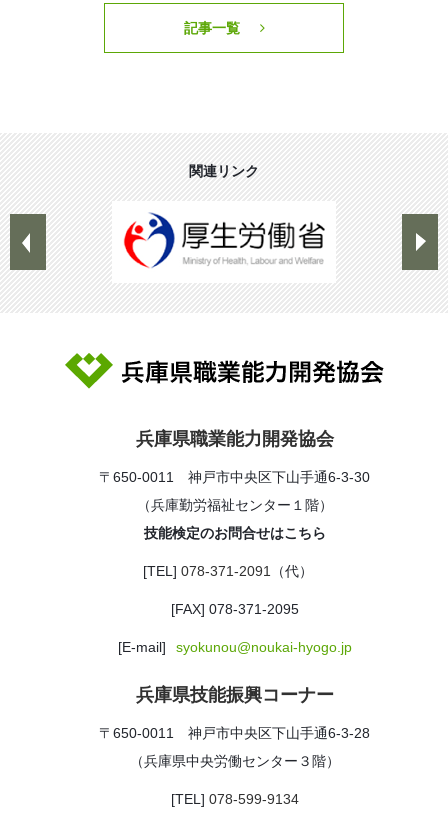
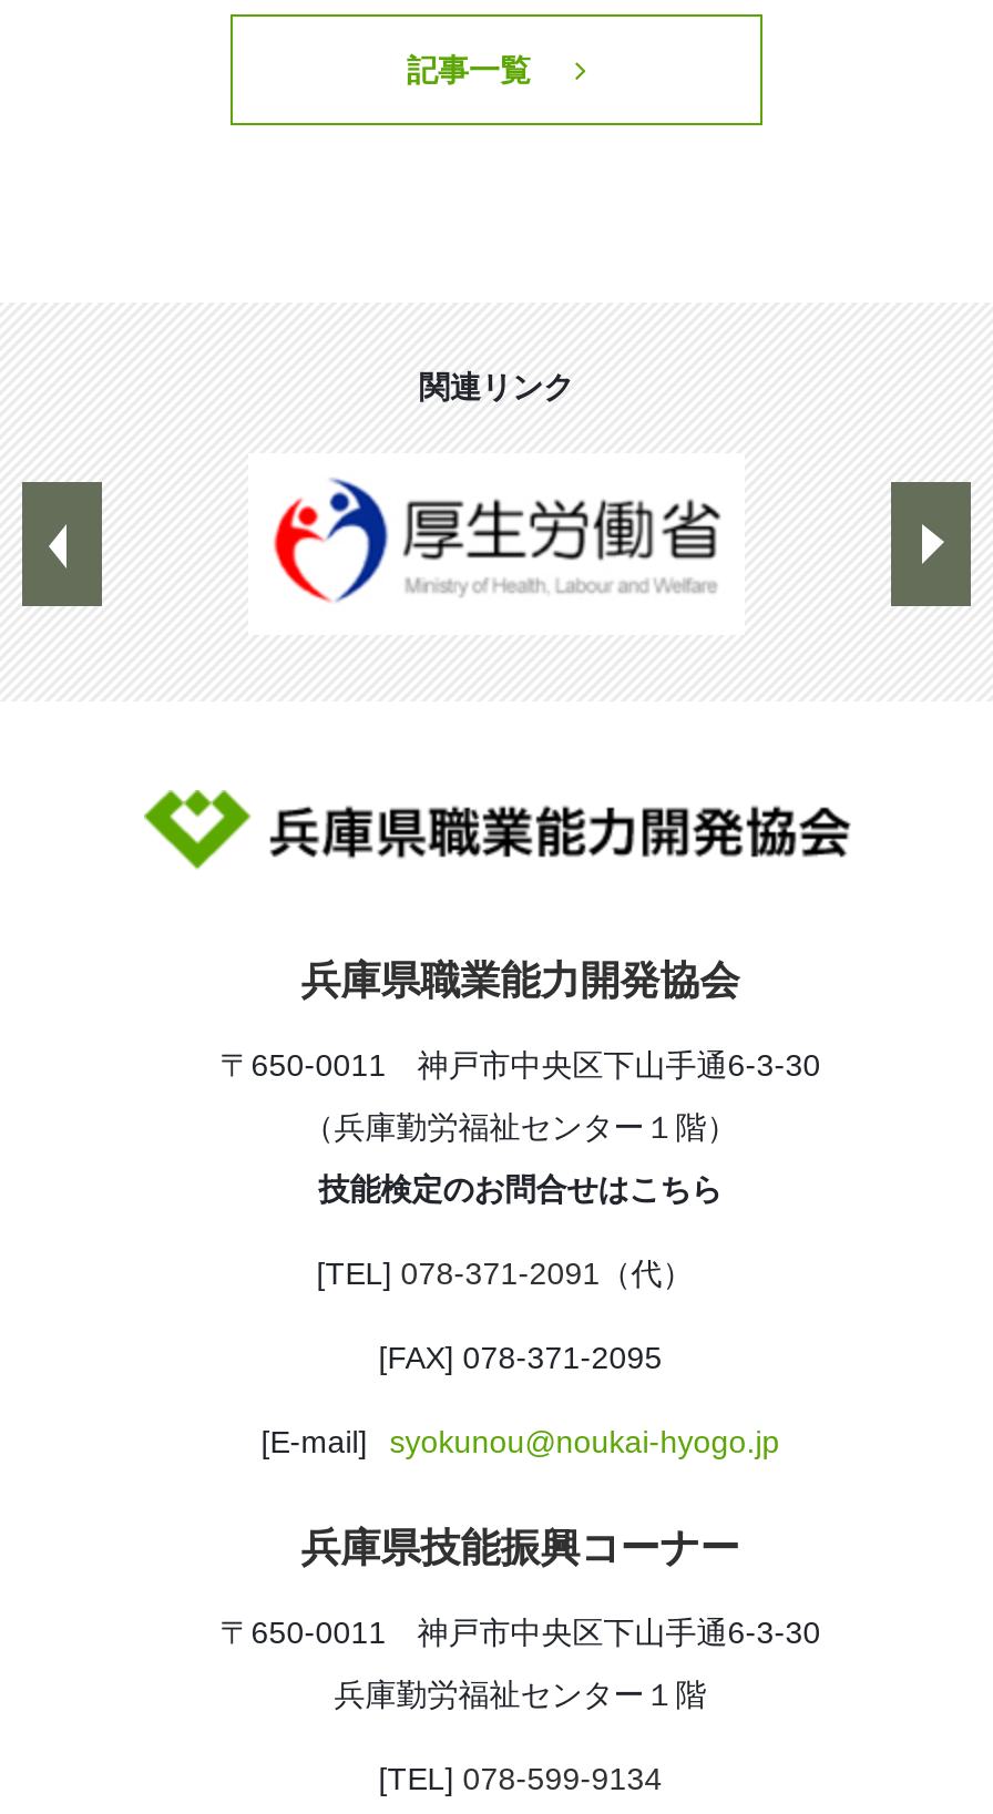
- 〒650-0011 神戸市中央区下山手通6-3-28
+ 〒650-0011 神戸市中央区下山手通6-3-30

- （兵庫県中央労働センター３階）
+ 兵庫勤労福祉センター１階
